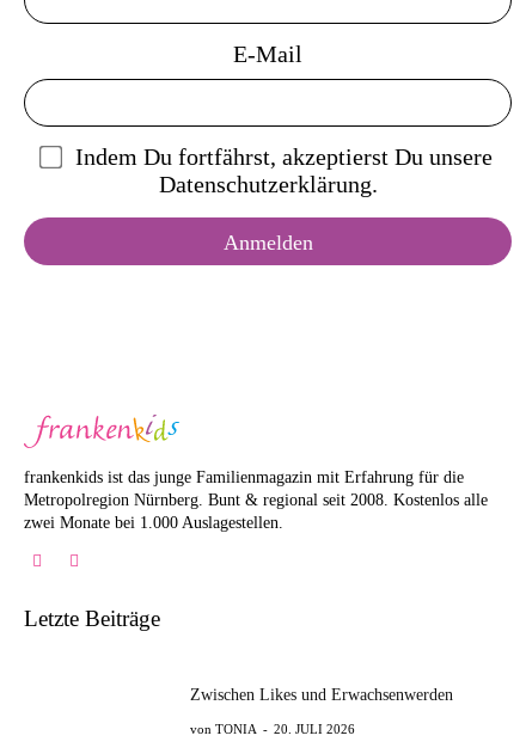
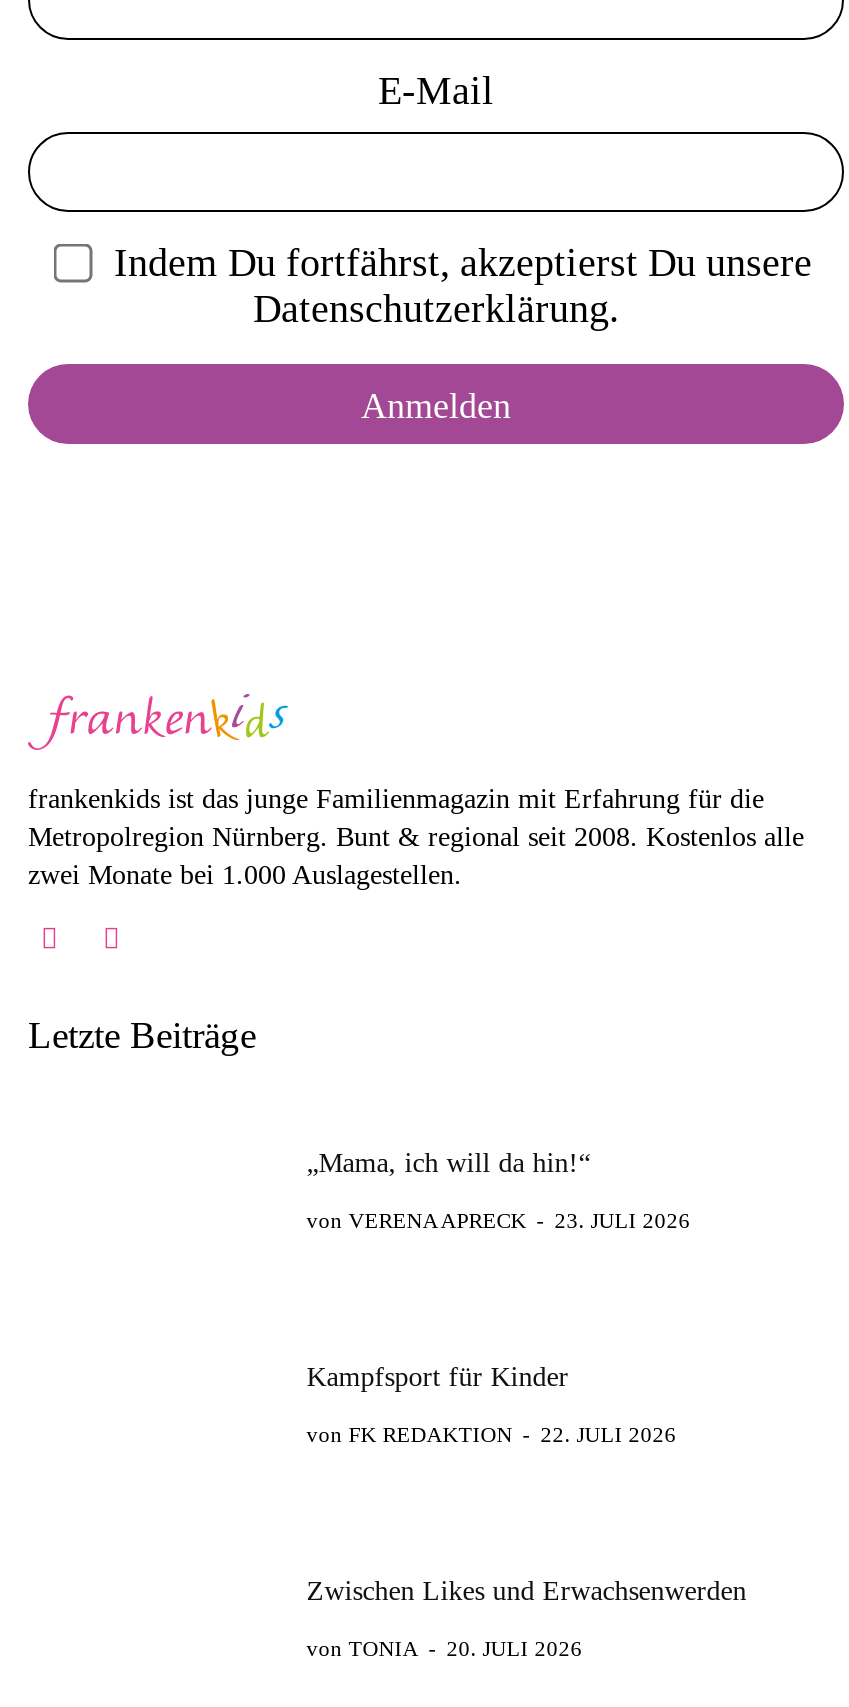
+ „Mama, ich will da hin!“
+ VERENA APRECK - 23. JULI 2026

+ Kampfsport für Kinder
+ FK REDAKTION - 22. JULI 2026
